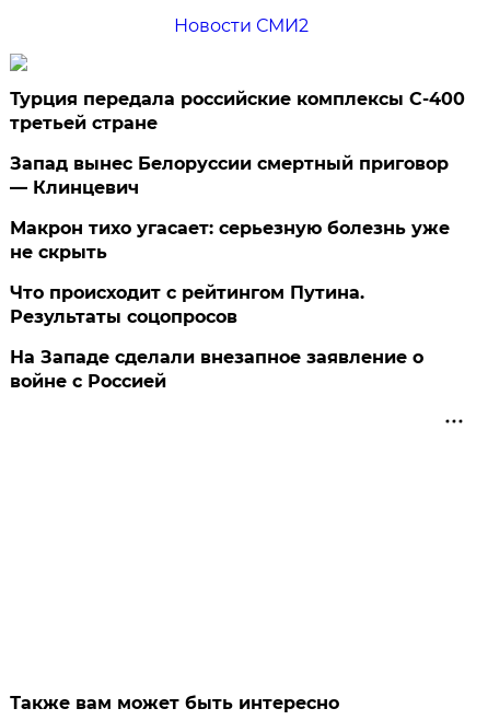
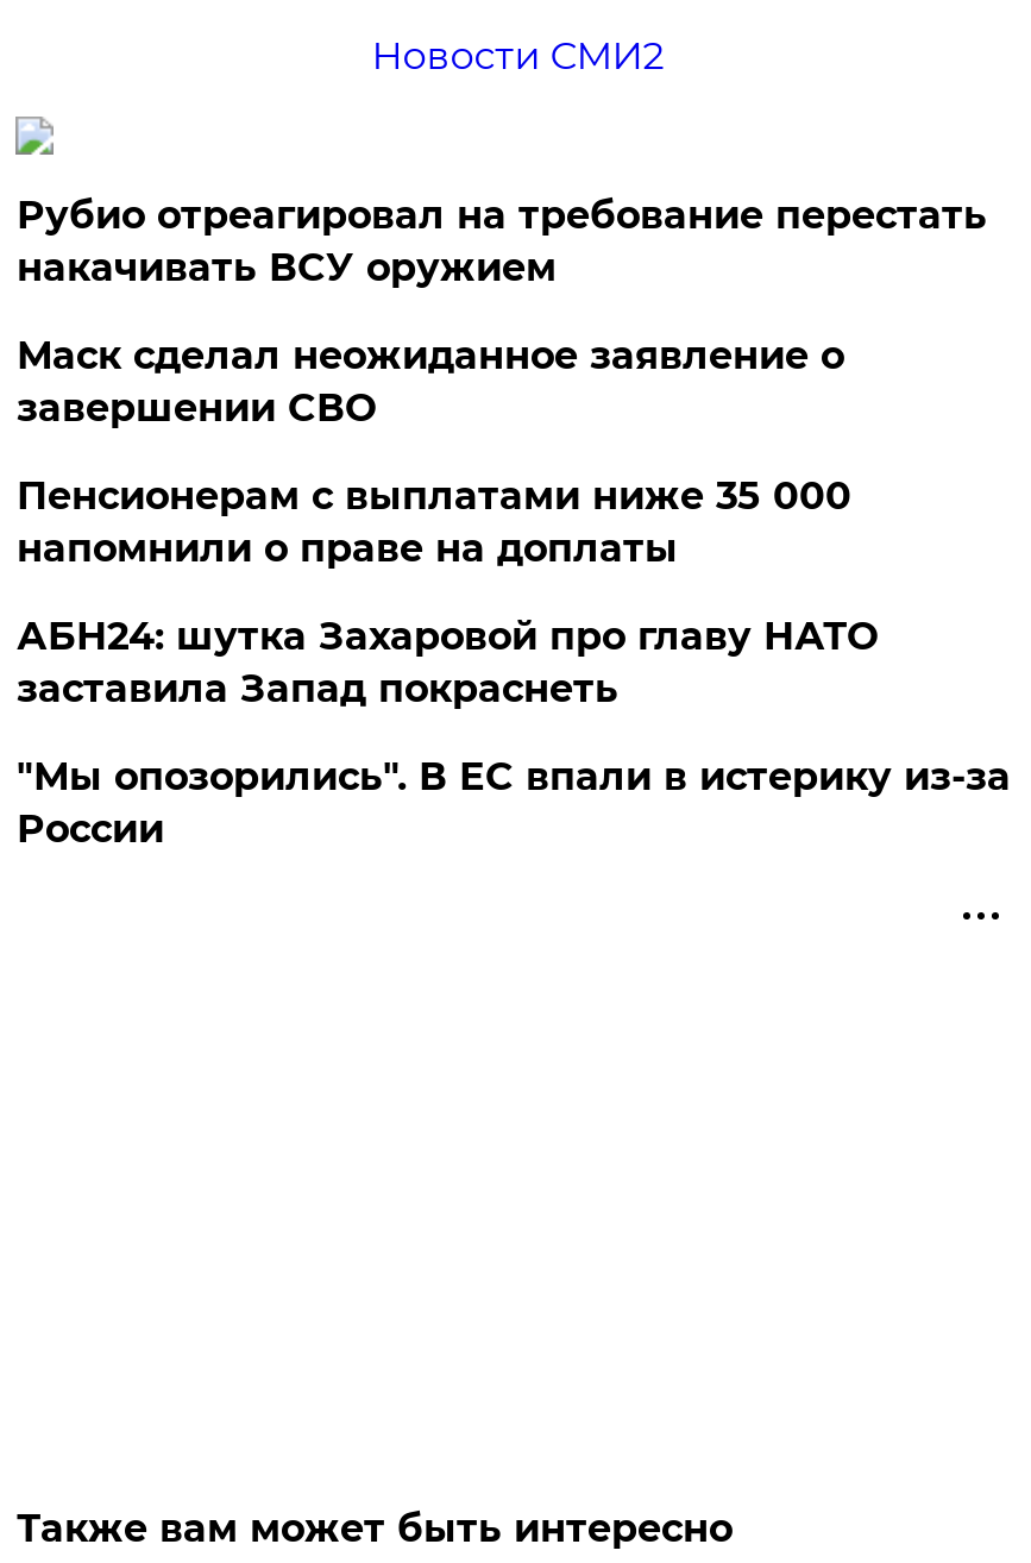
- Турция передала российские комплексы С-400
- третьей стране
+ Рубио отреагировал на требование перестать
+ накачивать ВСУ оружием

- Запад вынес Белоруссии смертный приговор
- — Клинцевич
+ Маск сделал неожиданное заявление о
+ завершении СВО

- Макрон тихо угасает: серьезную болезнь уже
- не скрыть
+ Пенсионерам с выплатами ниже 35 000
+ напомнили о праве на доплаты

- Что происходит с рейтингом Путина.
- Результаты соцопросов
+ АБН24: шутка Захаровой про главу НАТО
+ заставила Запад покраснеть

- На Западе сделали внезапное заявление о
- войне с Россией
+ "Мы опозорились". В ЕС впали в истерику из-за
+ России
